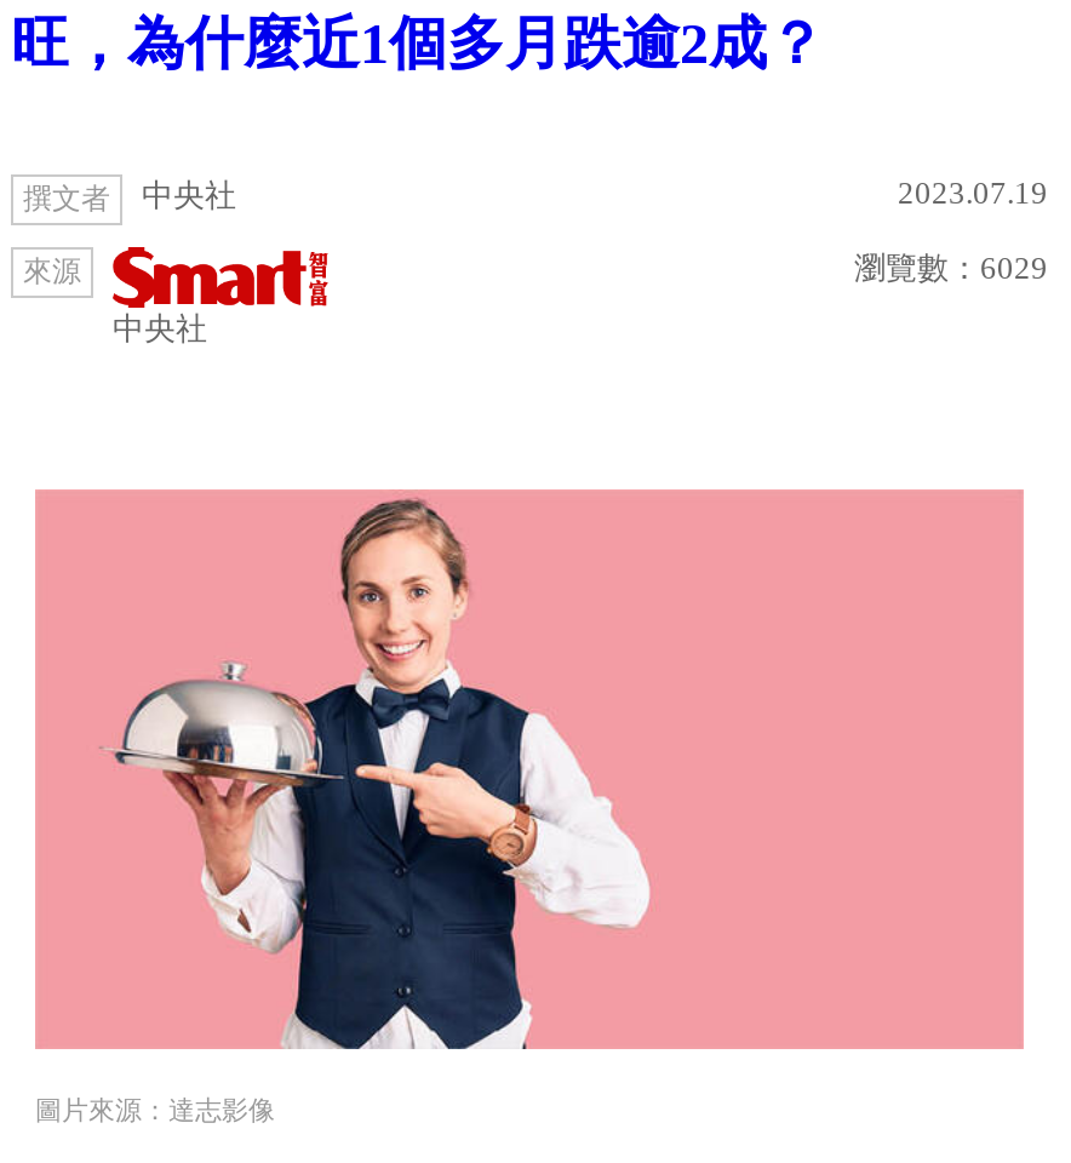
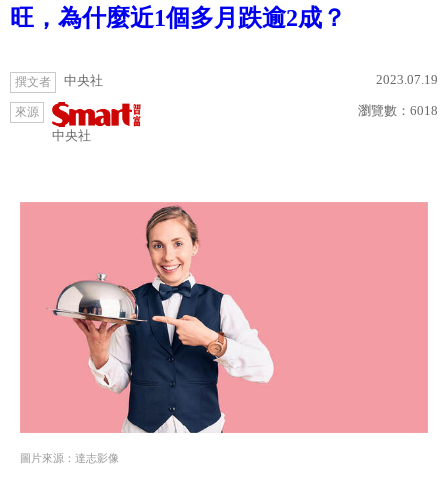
- 瀏覽數：6029
+ 瀏覽數：6018
